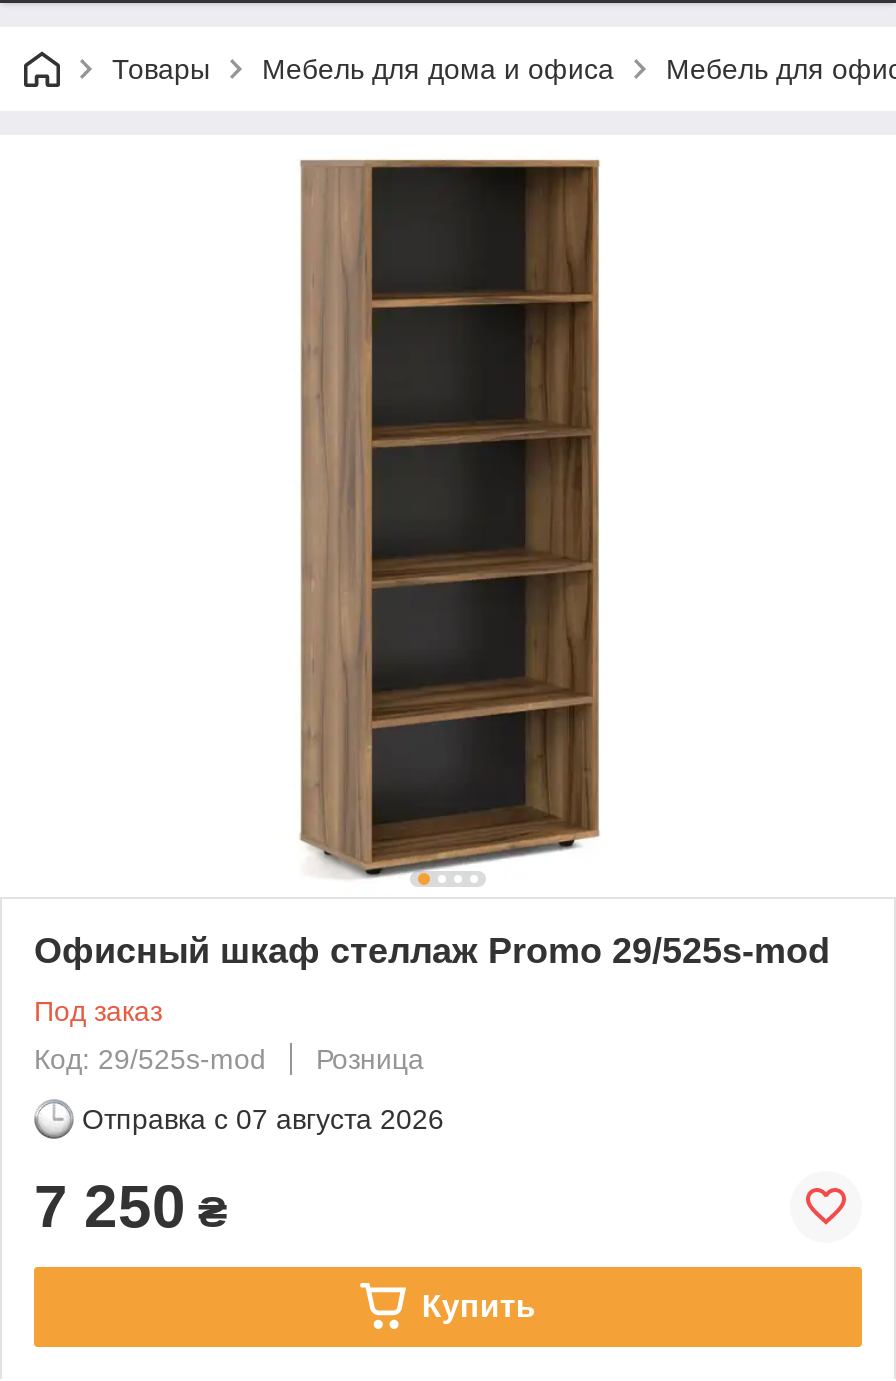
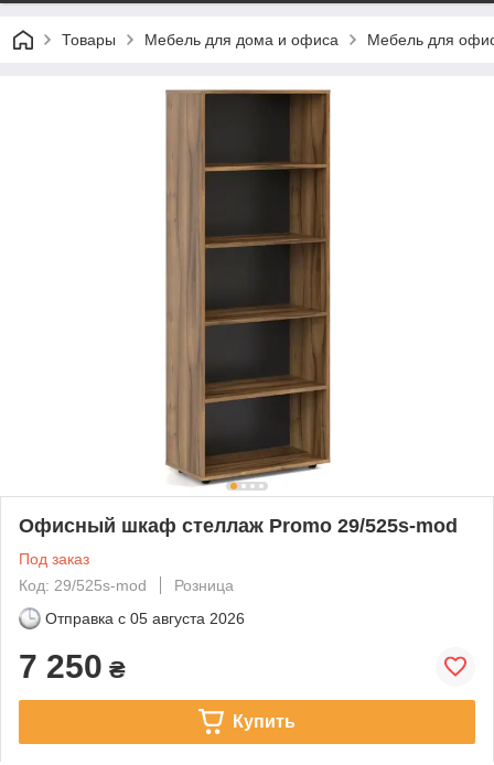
- Отправка с 07 августа 2026
+ Отправка с 05 августа 2026
